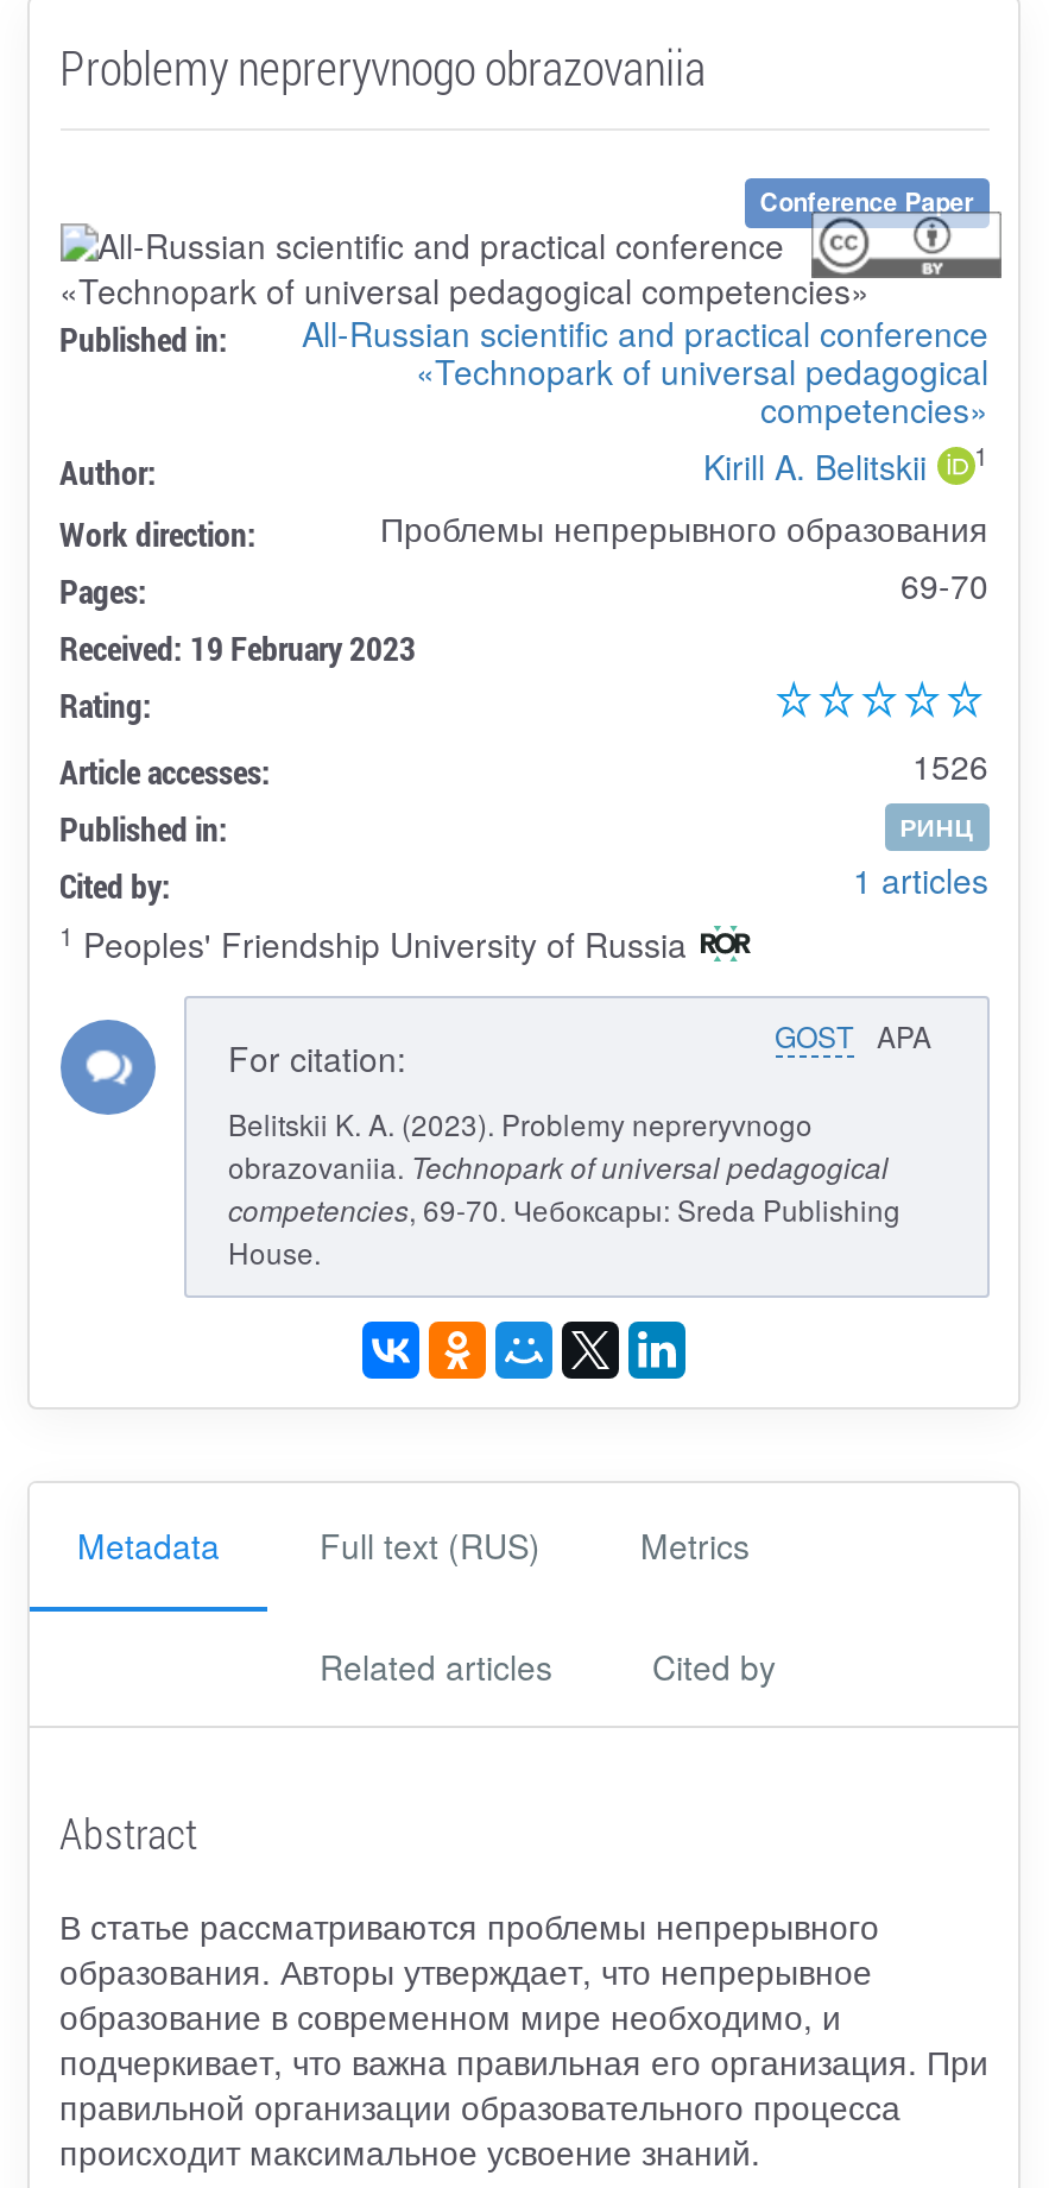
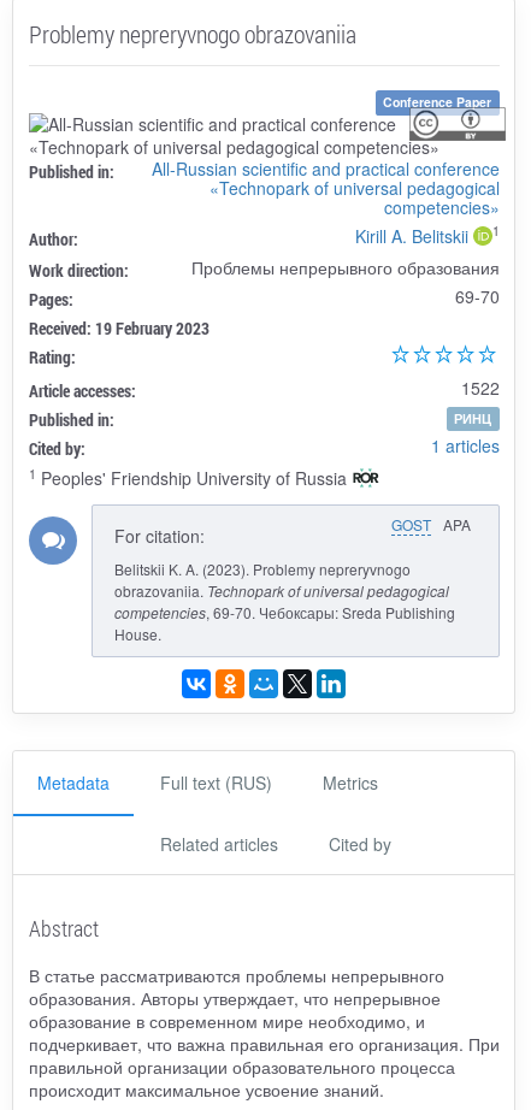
- 1526
+ 1522
